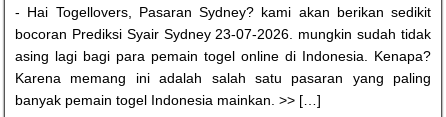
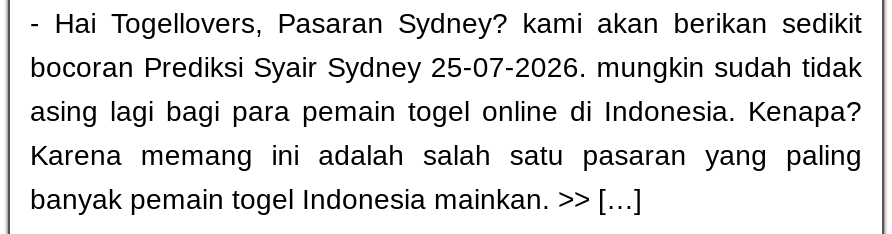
- bocoran Prediksi Syair Sydney 23-07-2026. mungkin sudah tidak
+ bocoran Prediksi Syair Sydney 25-07-2026. mungkin sudah tidak
